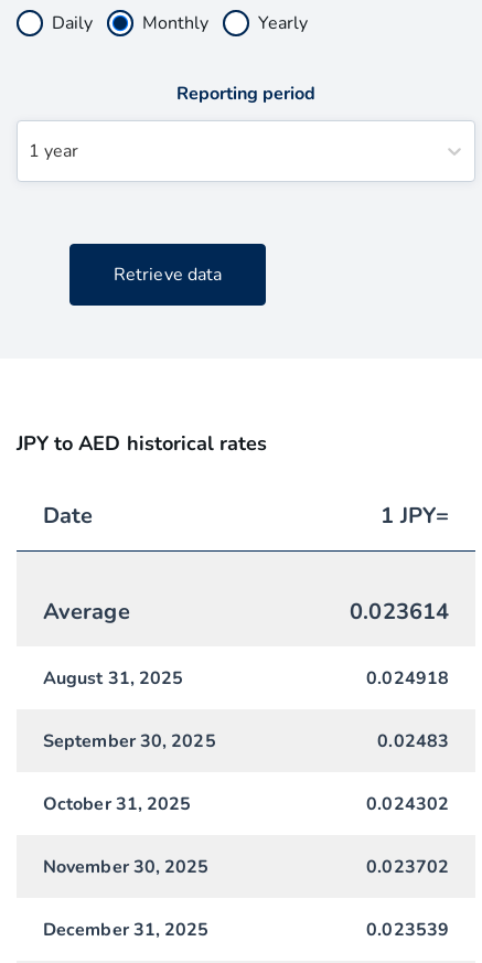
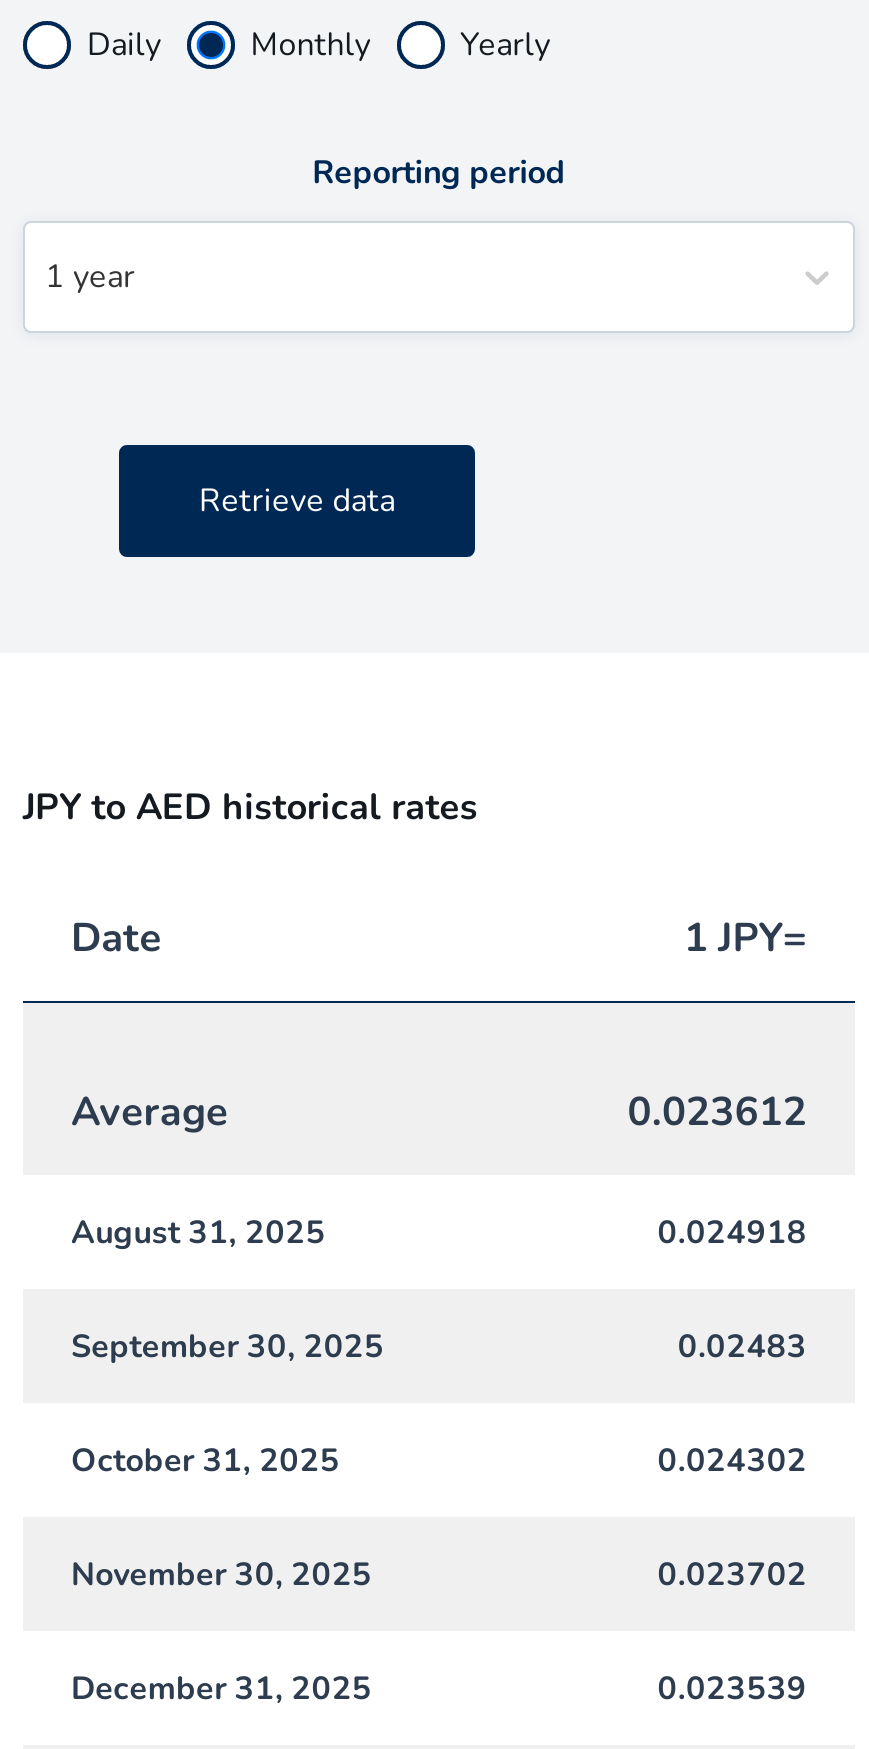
- 0.023614
+ 0.023612
